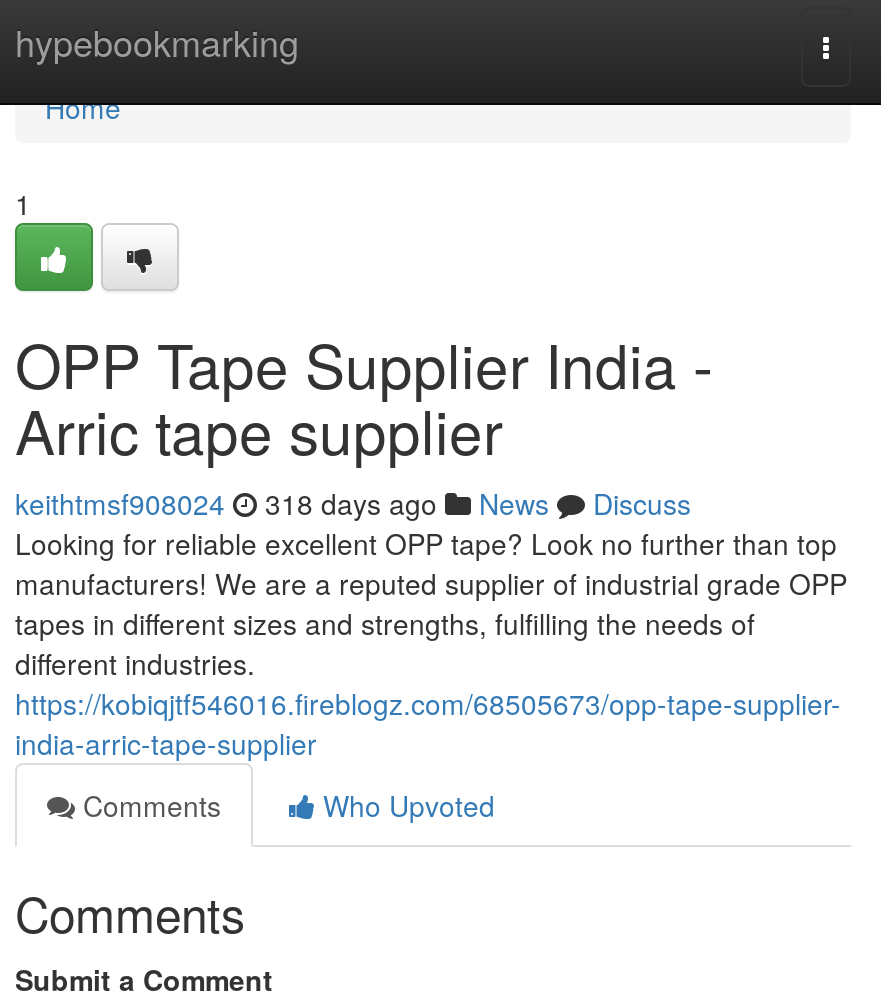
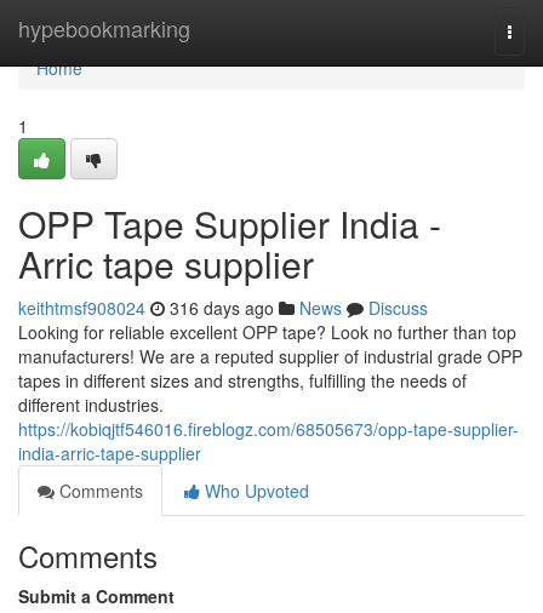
- keithtmsf908024 318 days ago News Discuss
+ keithtmsf908024 316 days ago News Discuss
